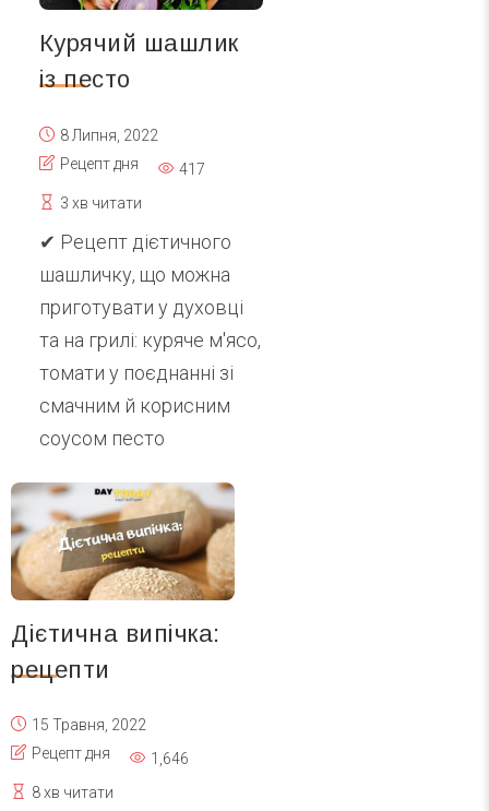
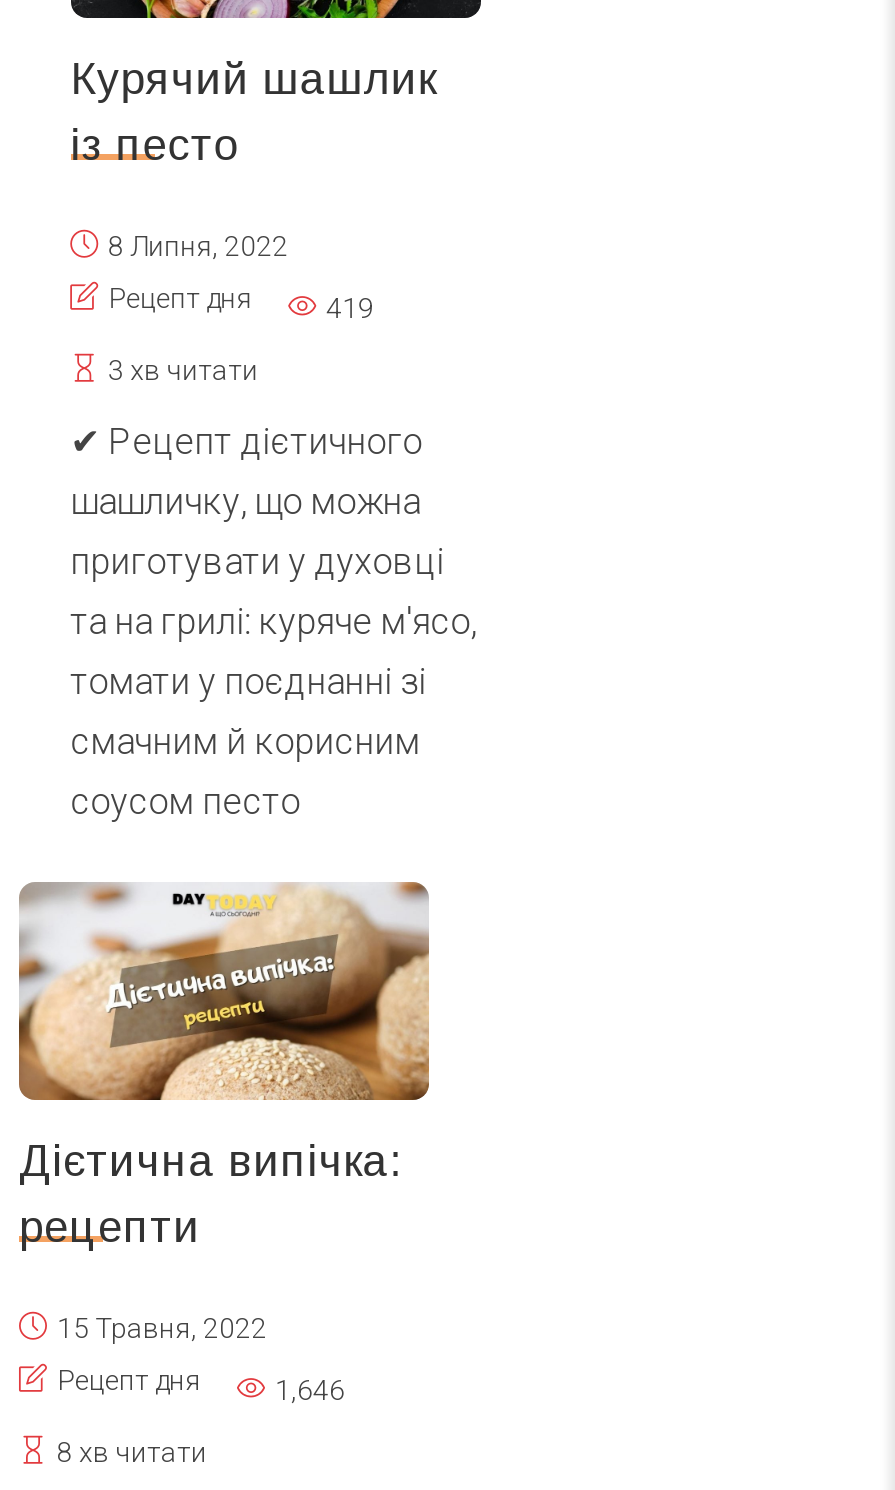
- 417
+ 419
